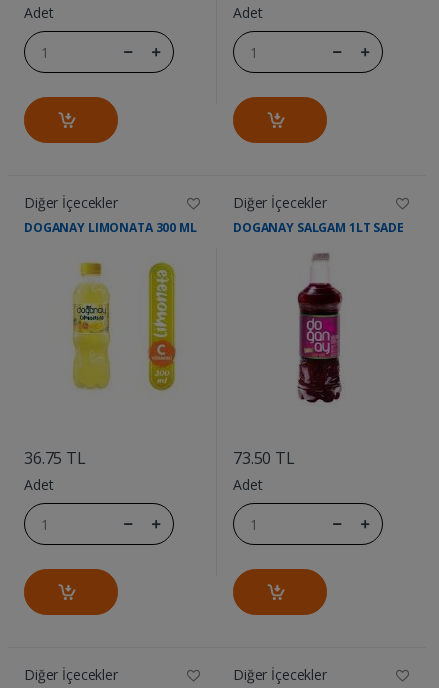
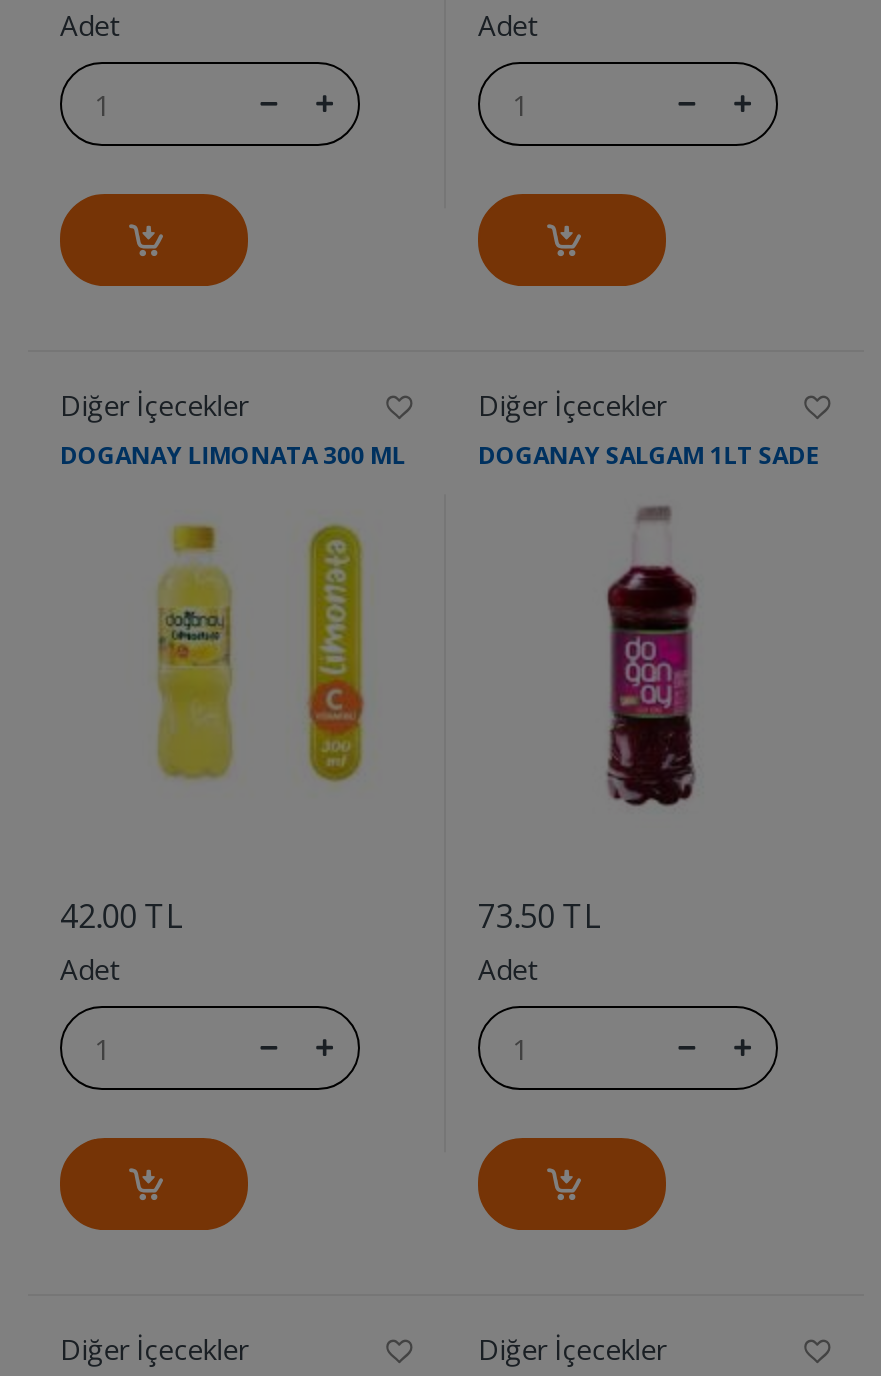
- 36.75 TL
+ 42.00 TL
